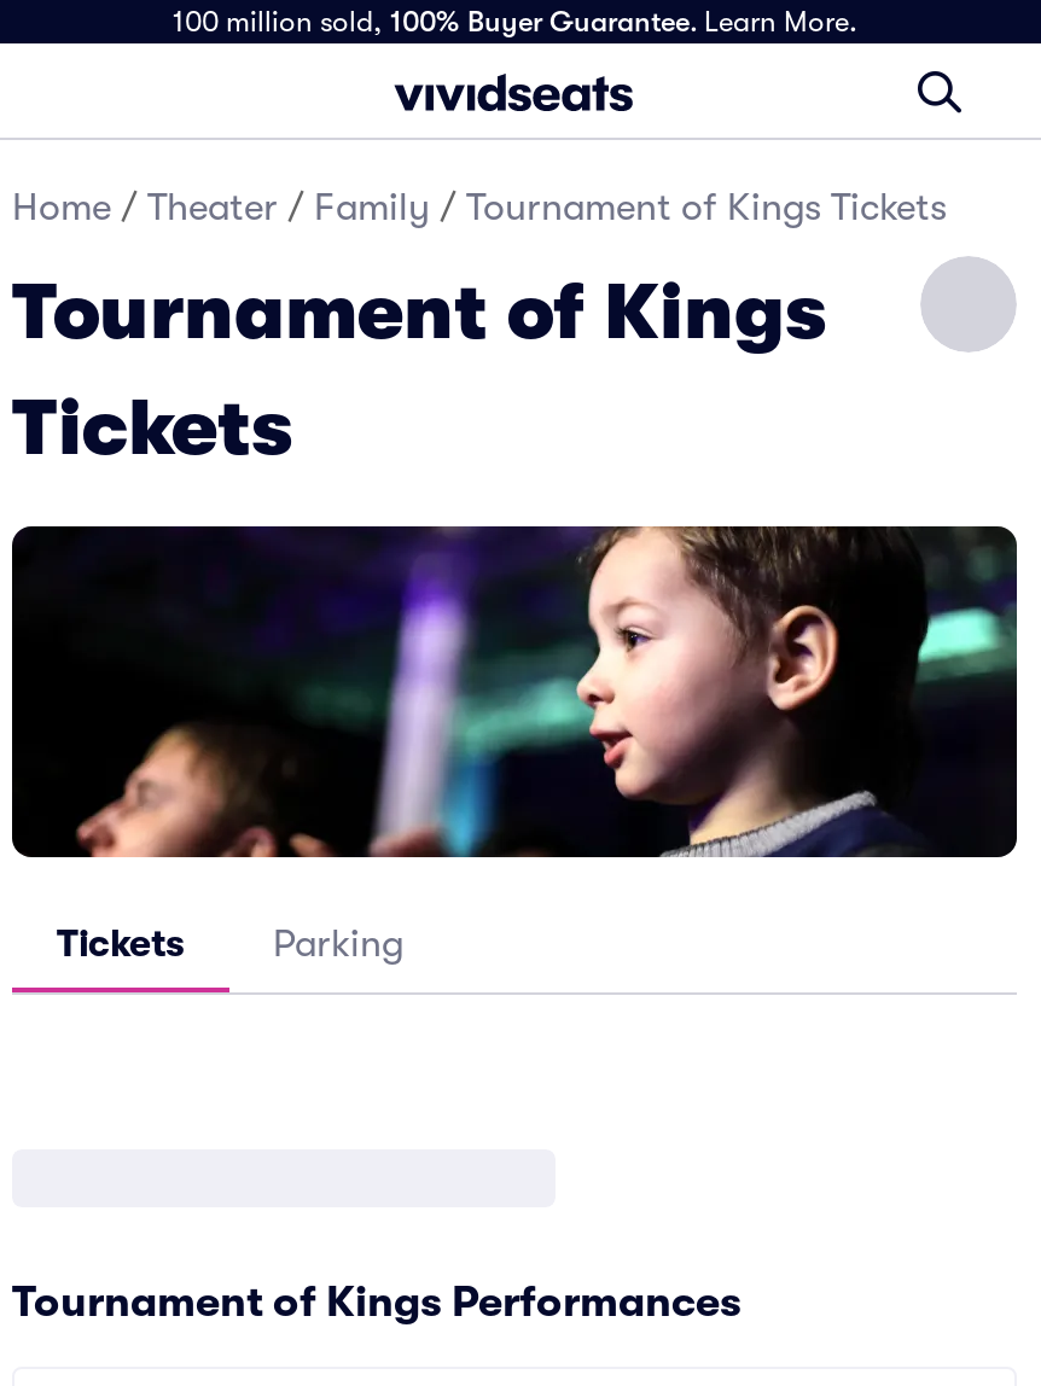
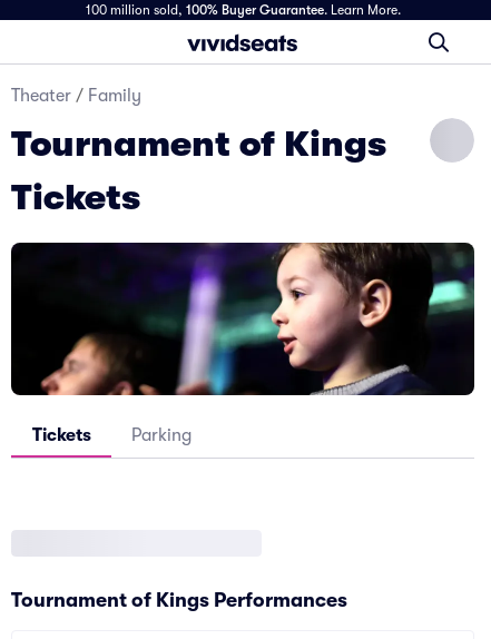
- Home / Theater / Family / Tournament of Kings Tickets
+ Theater / Family
